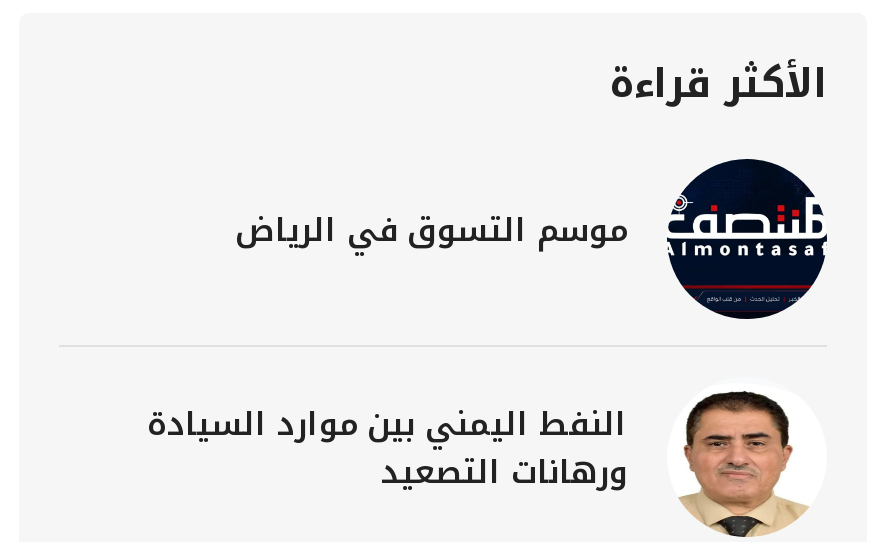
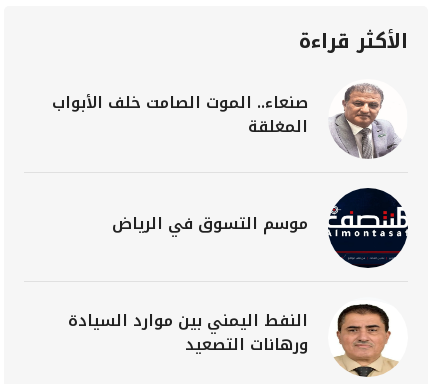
+ [image]
+ صنعاء.. الموت الصامت خلف الأبواب
+ المغلقة
